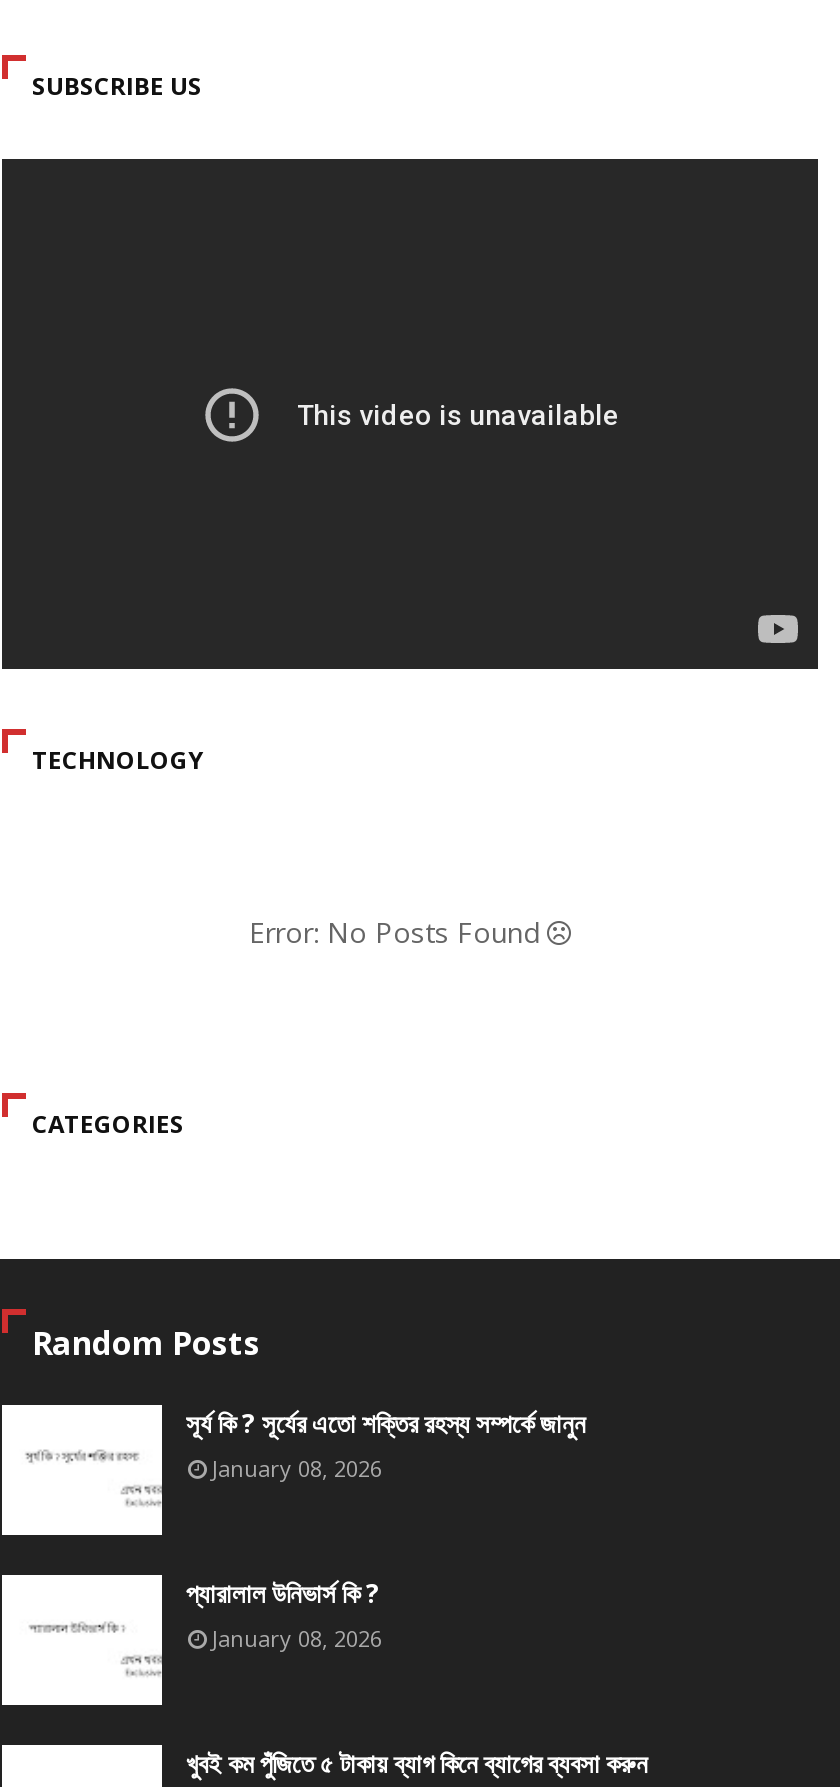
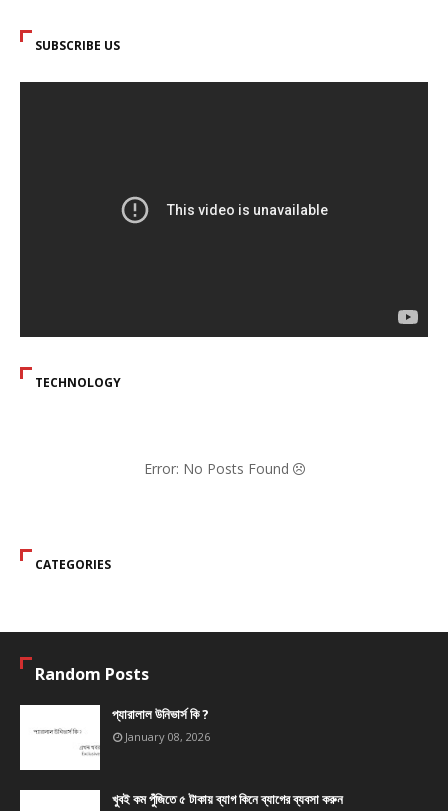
- সূর্য কি ? সূর্যের এতো শক্তির রহস্য সম্পর্কে জানুন
- January 08, 2026
